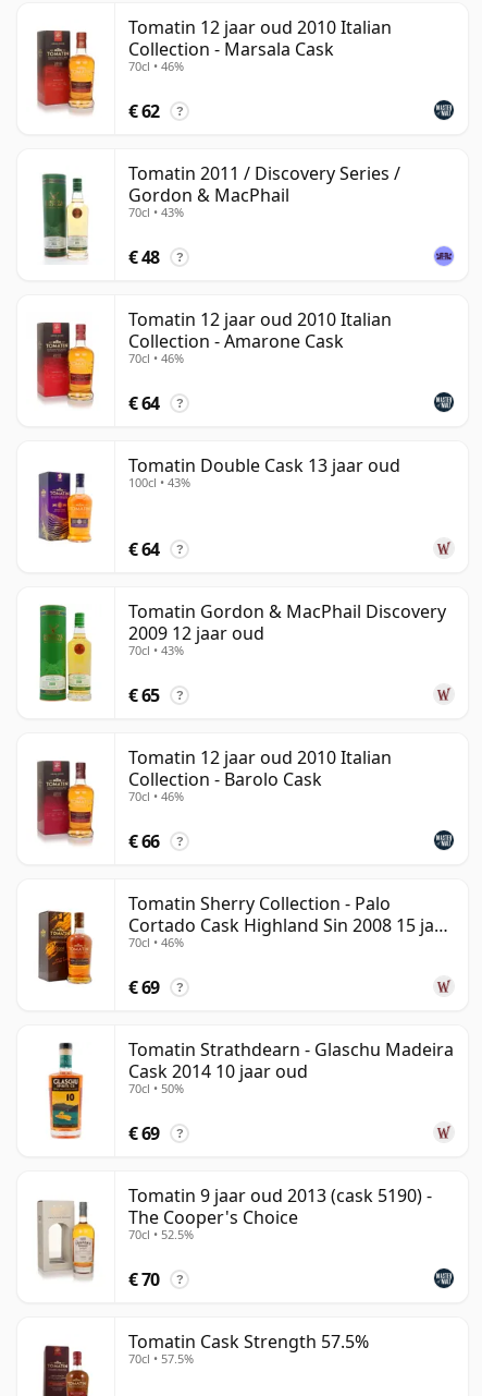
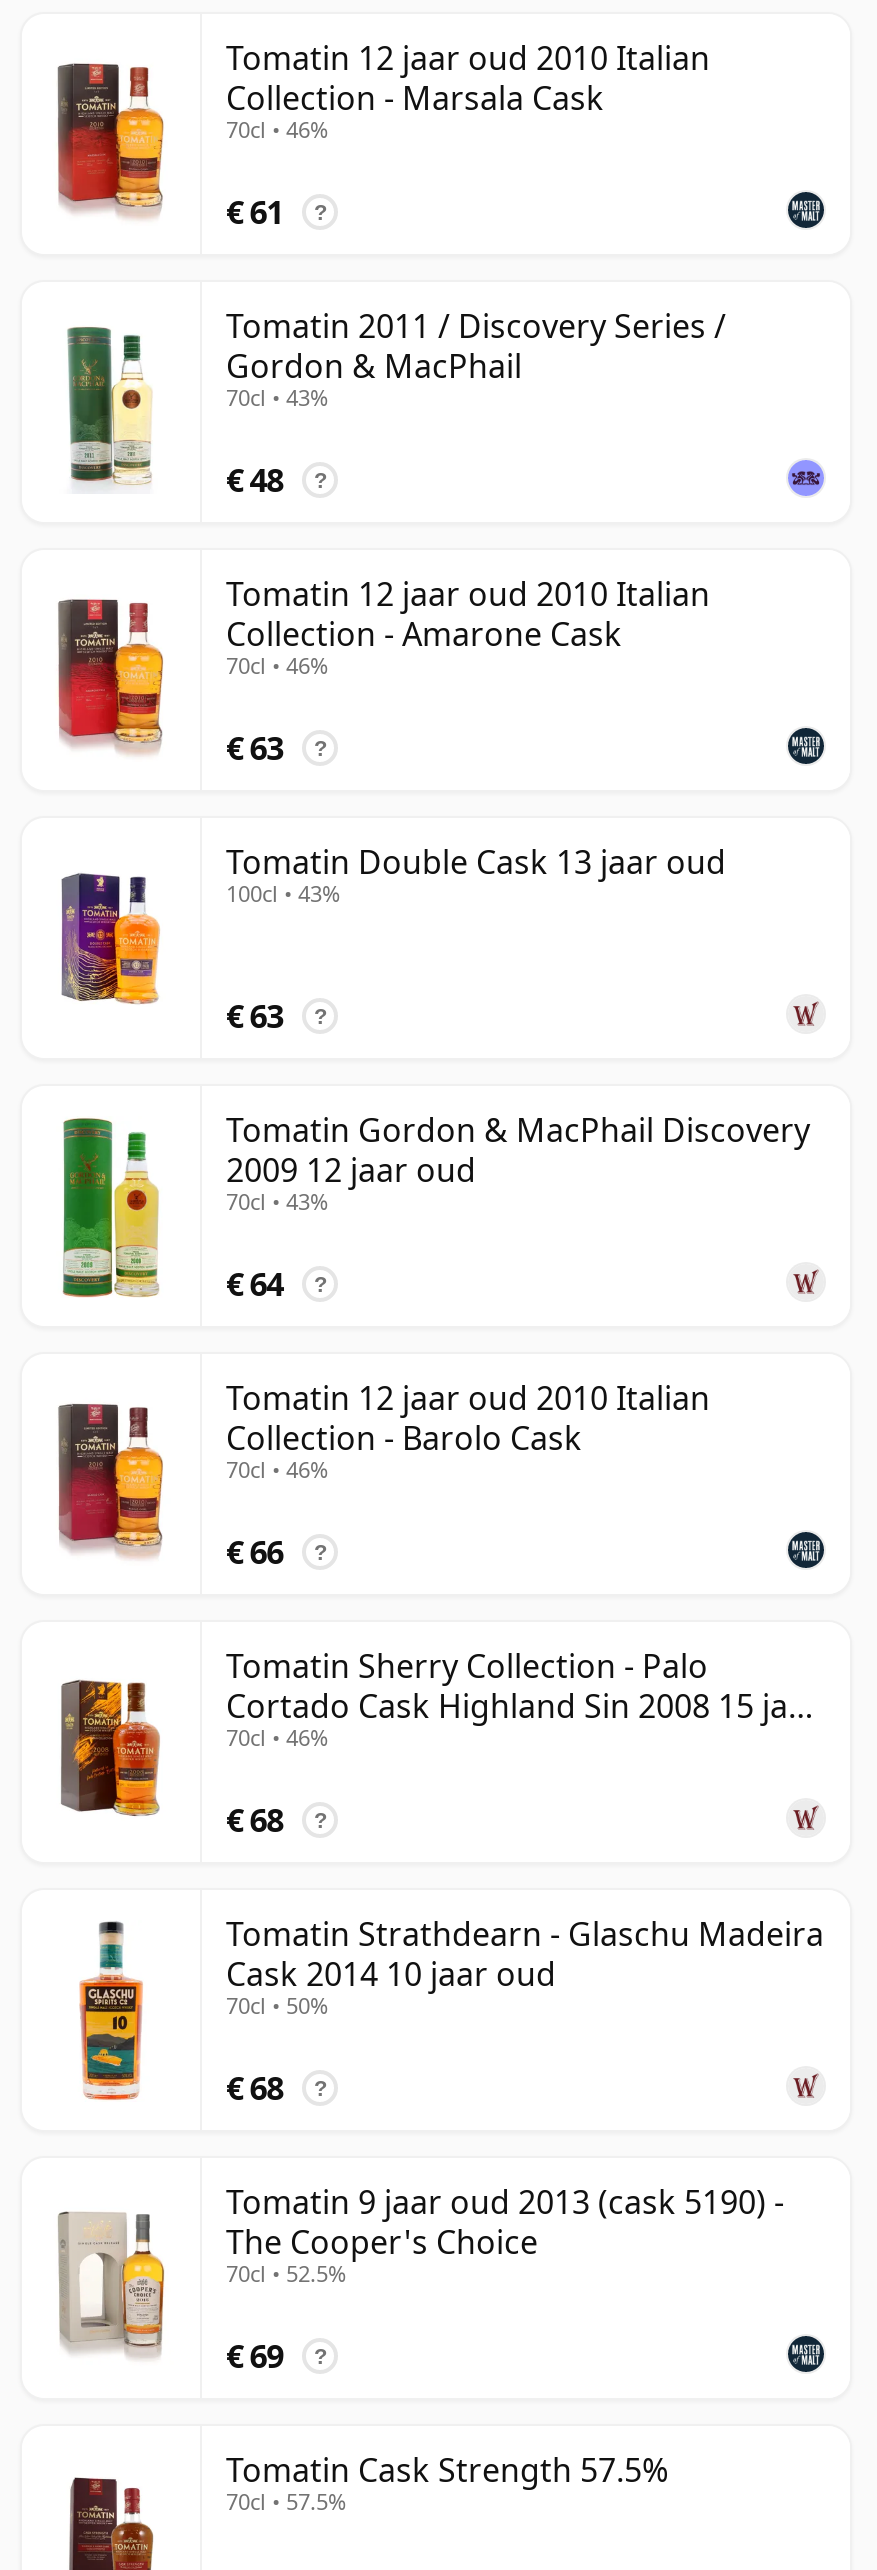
- € 62
+ € 61

- € 64
+ € 63

- € 64
+ € 63

- € 65
+ € 64

- € 69
+ € 68

- € 69
+ € 68

- € 70
+ € 69
